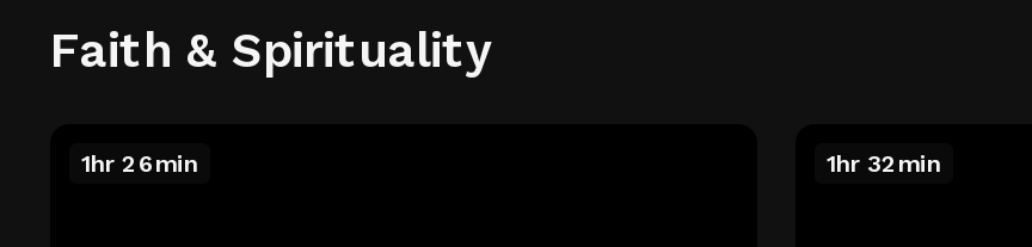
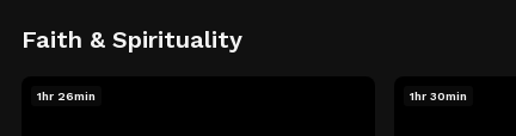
- 1hr 32min
+ 1hr 30min
